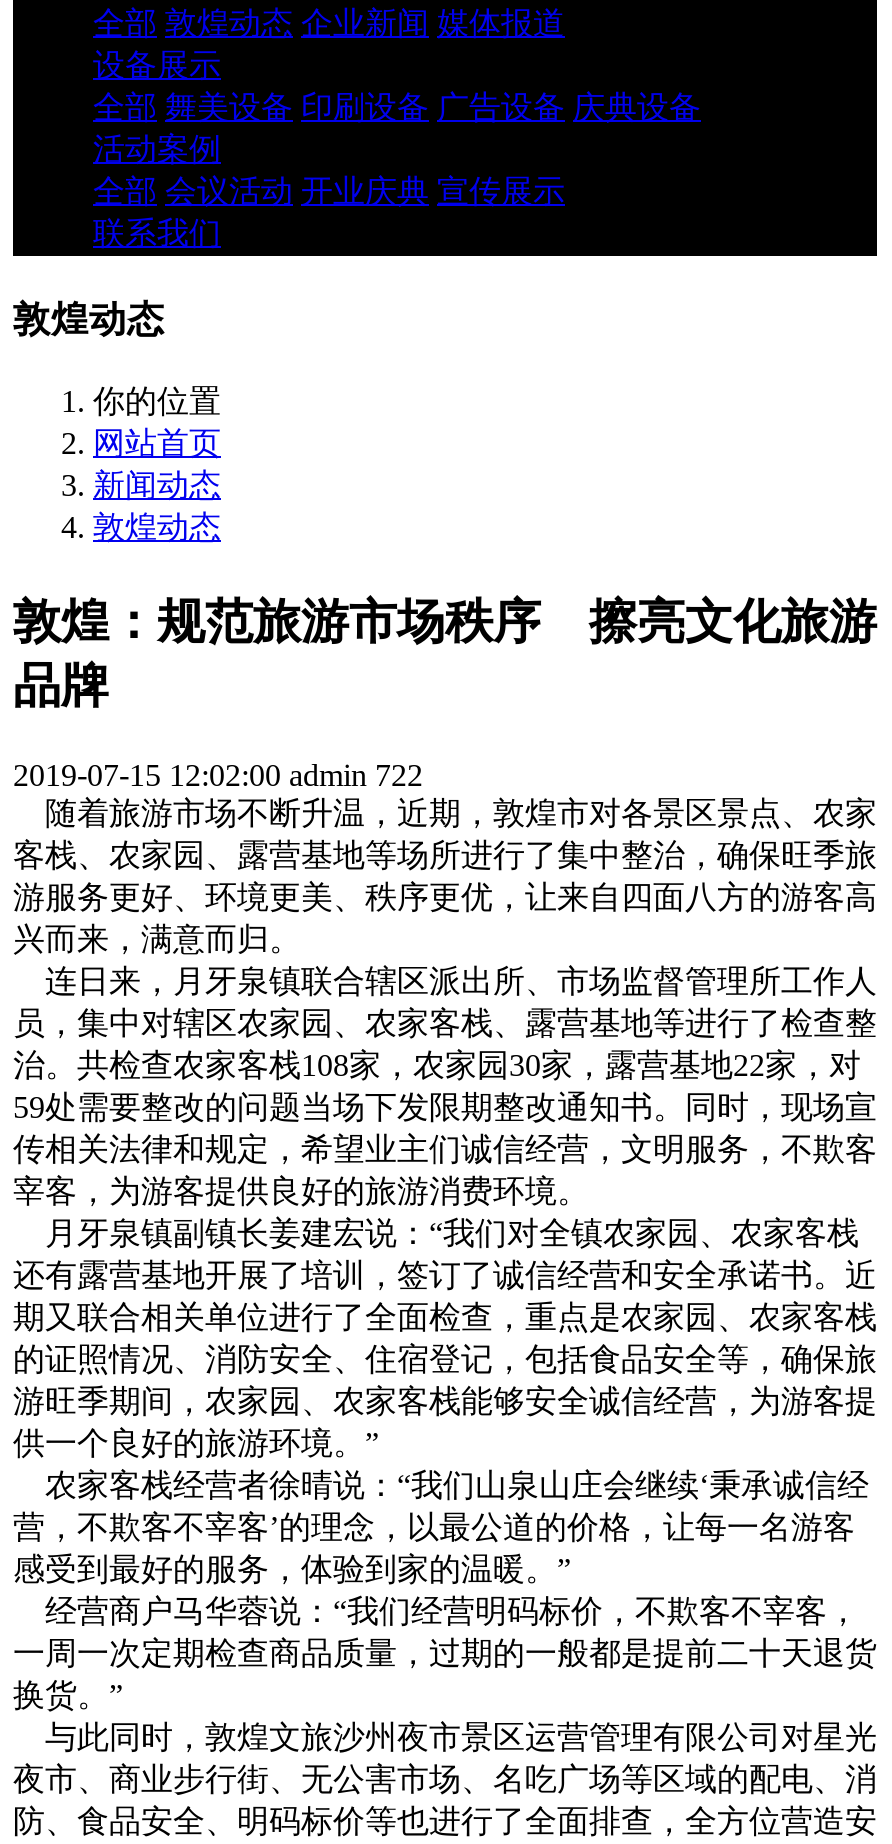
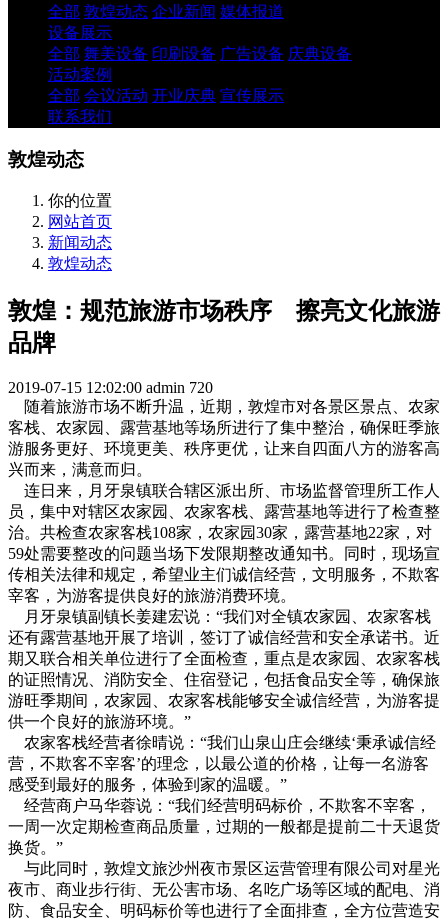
- 2019-07-15 12:02:00 admin 722
+ 2019-07-15 12:02:00 admin 720
